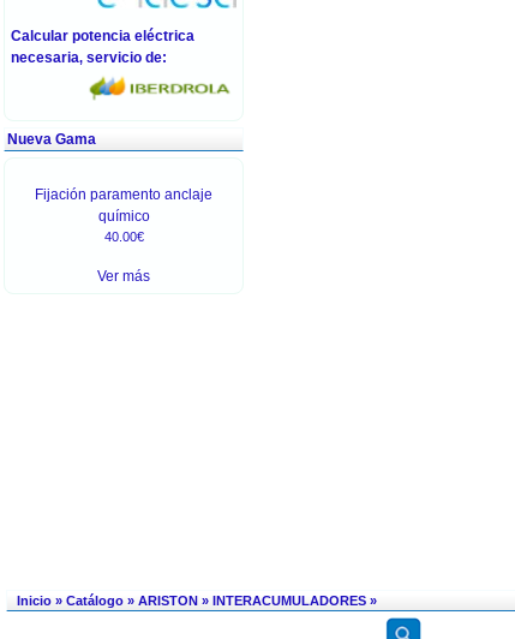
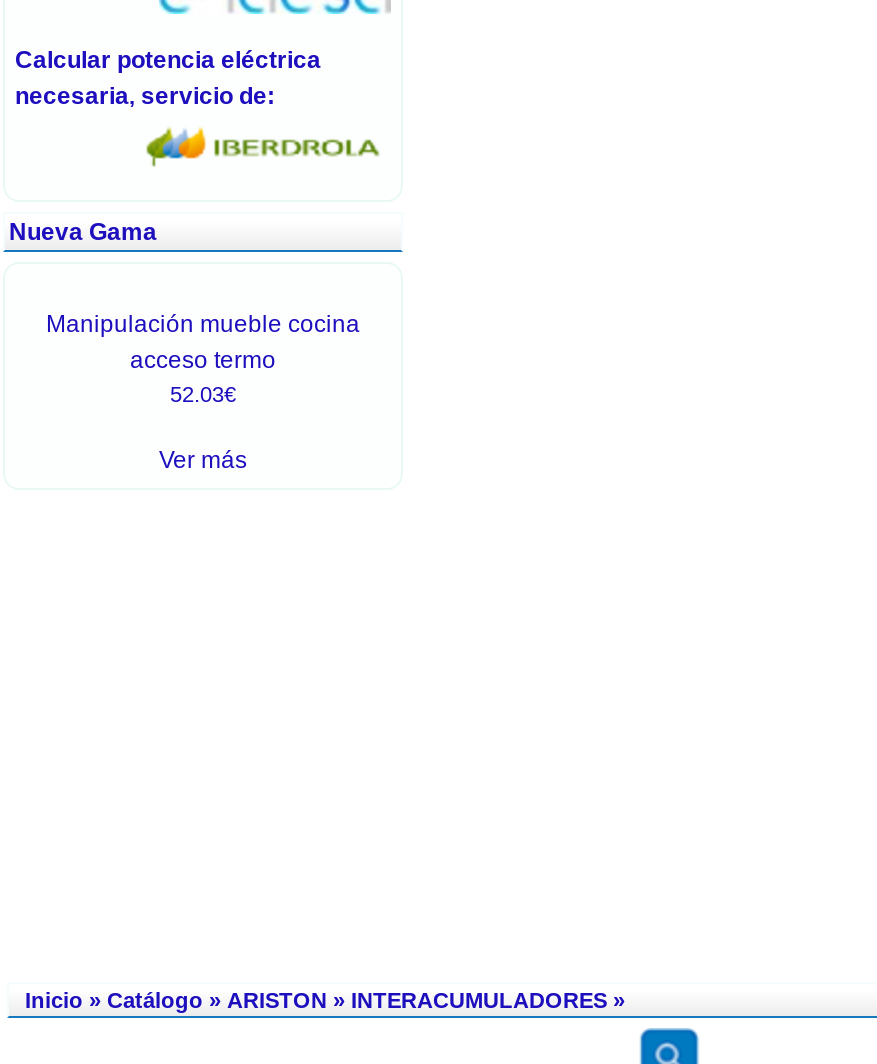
- Fijación paramento anclaje
- químico
- 40.00€
+ Manipulación mueble cocina
+ acceso termo
+ 52.03€
